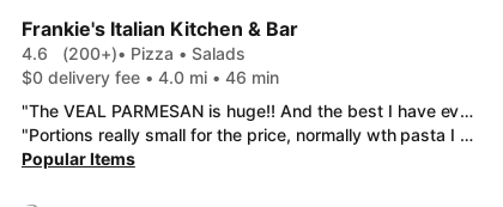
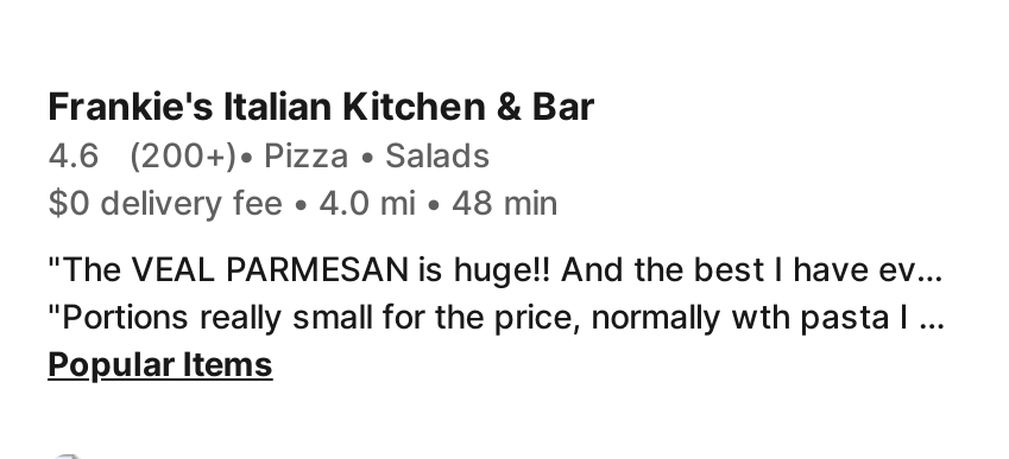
- $0 delivery fee • 4.0 mi • 46 min
+ $0 delivery fee • 4.0 mi • 48 min
